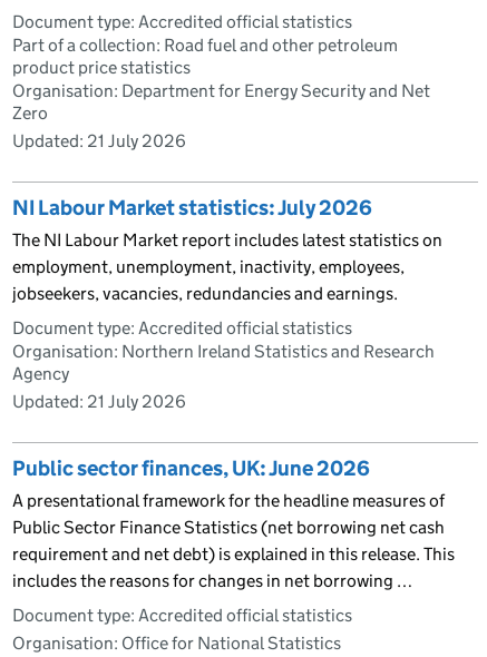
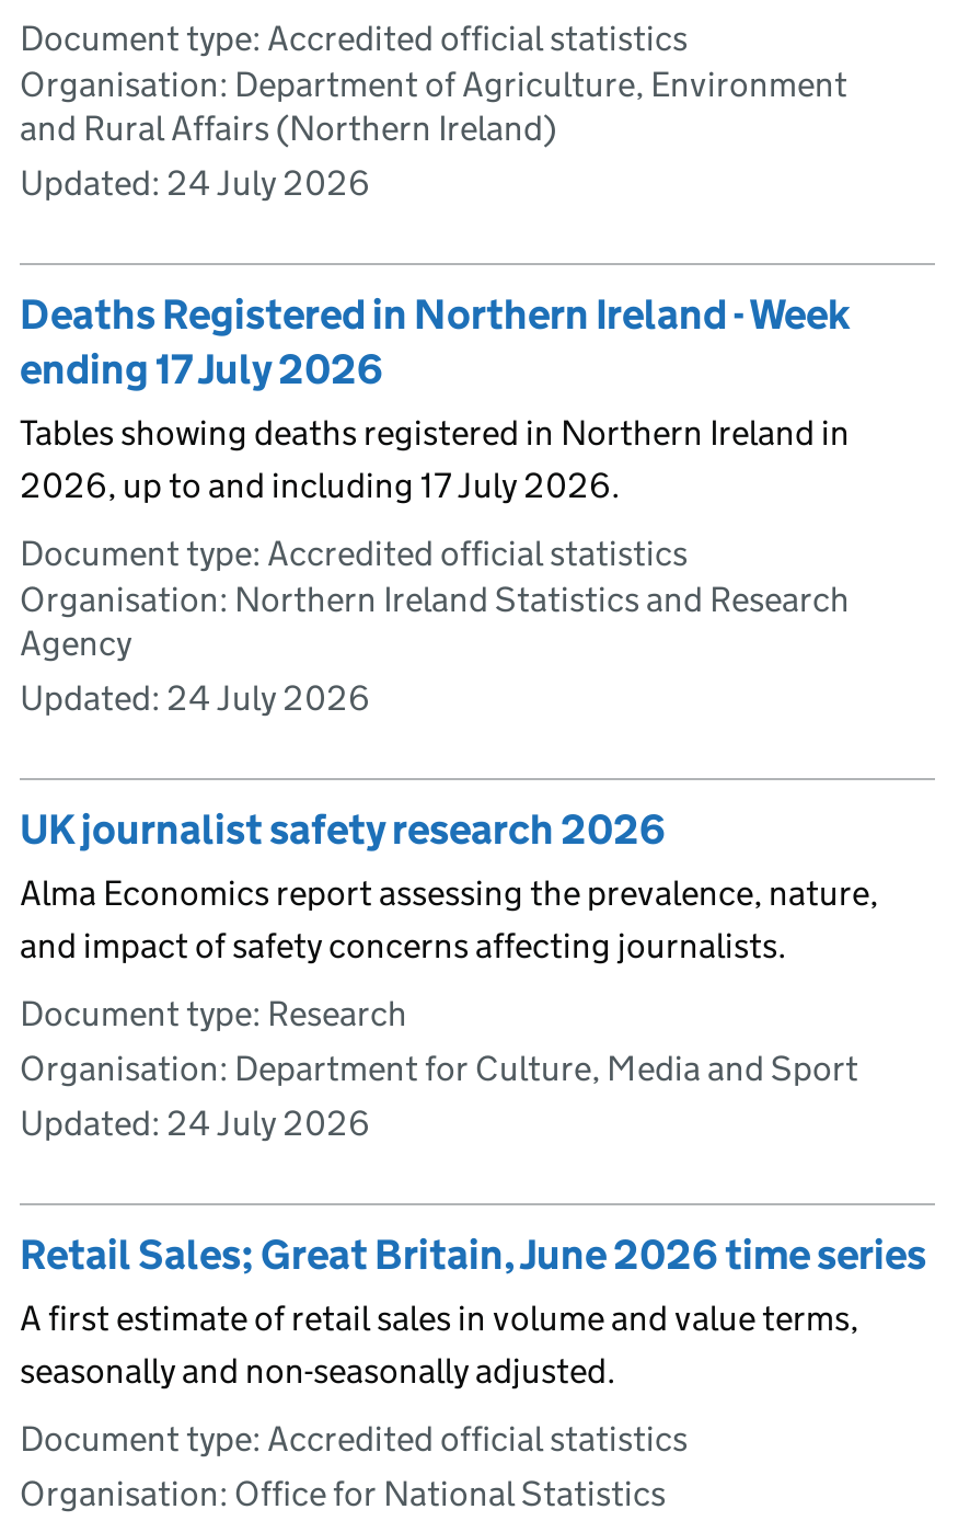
- Part of a collection: Road fuel and other petroleum
- product price statistics
- Organisation: Department for Energy Security and Net
- Zero
- Updated: 21 July 2026
+ Organisation: Department of Agriculture, Environment
+ and Rural Affairs (Northern Ireland)
+ Updated: 24 July 2026

- NI Labour Market statistics: July 2026
- The NI Labour Market report includes latest statistics on
- employment, unemployment, inactivity, employees,
- jobseekers, vacancies, redundancies and earnings.
+ Deaths Registered in Northern Ireland - Week
+ ending 17 July 2026
+ Tables showing deaths registered in Northern Ireland in
+ 2026, up to and including 17 July 2026.

moved up: Document type: Accredited official statistics | Organisation: Northern Ireland Statistics and Research | Agency

- Updated: 21 July 2026
- Public sector finances, UK: June 2026
- A presentational framework for the headline measures of
- Public Sector Finance Statistics (net borrowing net cash
- requirement and net debt) is explained in this release. This
- includes the reasons for changes in net borrowing …
+ Updated: 24 July 2026
+ UK journalist safety research 2026
+ Alma Economics report assessing the prevalence, nature,
+ and impact of safety concerns affecting journalists.
+ Document type: Research
+ Organisation: Department for Culture, Media and Sport
+ Updated: 24 July 2026
+ Retail Sales; Great Britain, June 2026 time series
+ A first estimate of retail sales in volume and value terms,
+ seasonally and non-seasonally adjusted.
